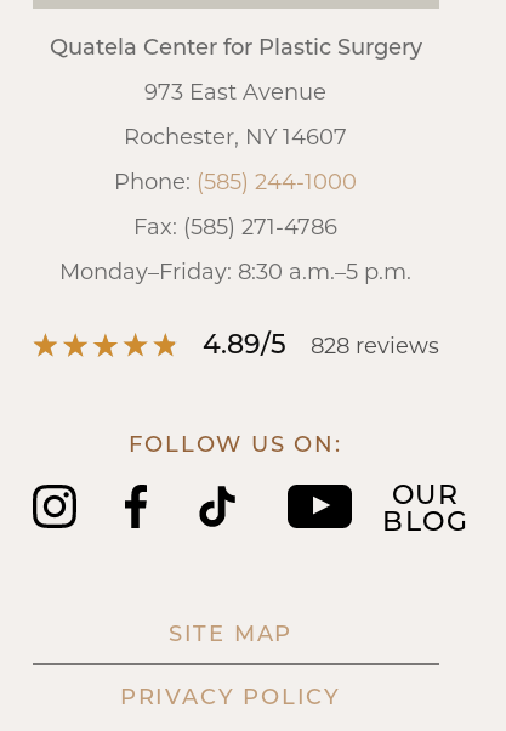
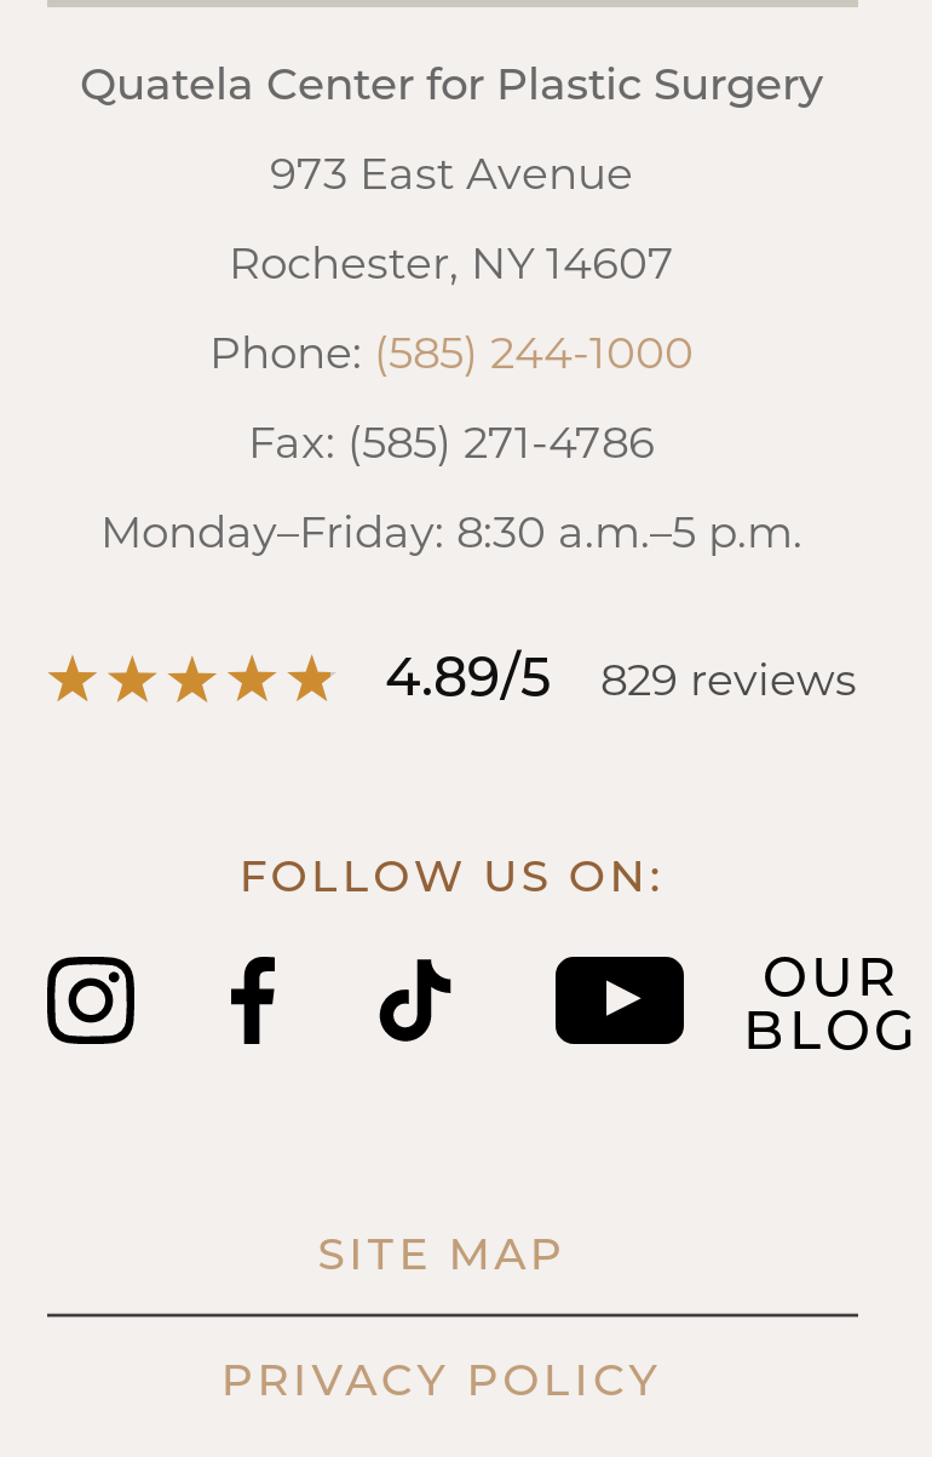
- 4.89/5 828 reviews
+ 4.89/5 829 reviews
